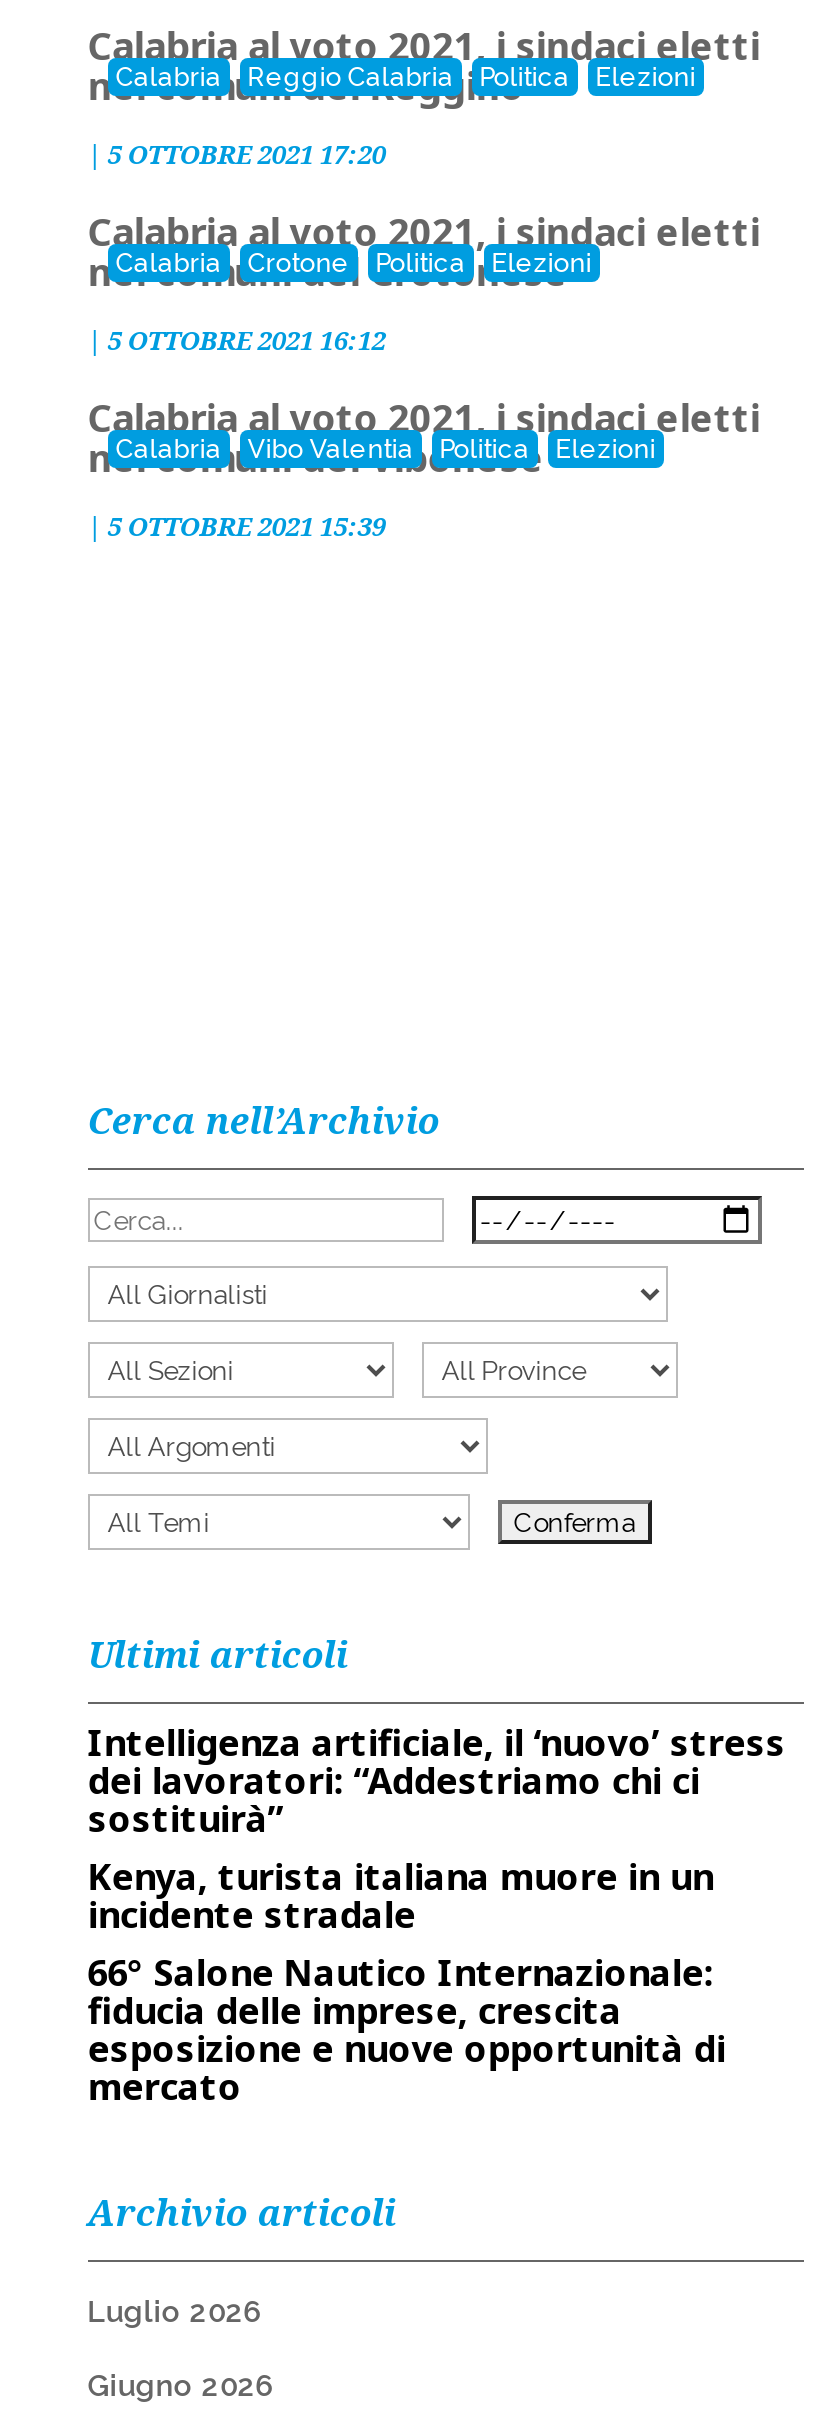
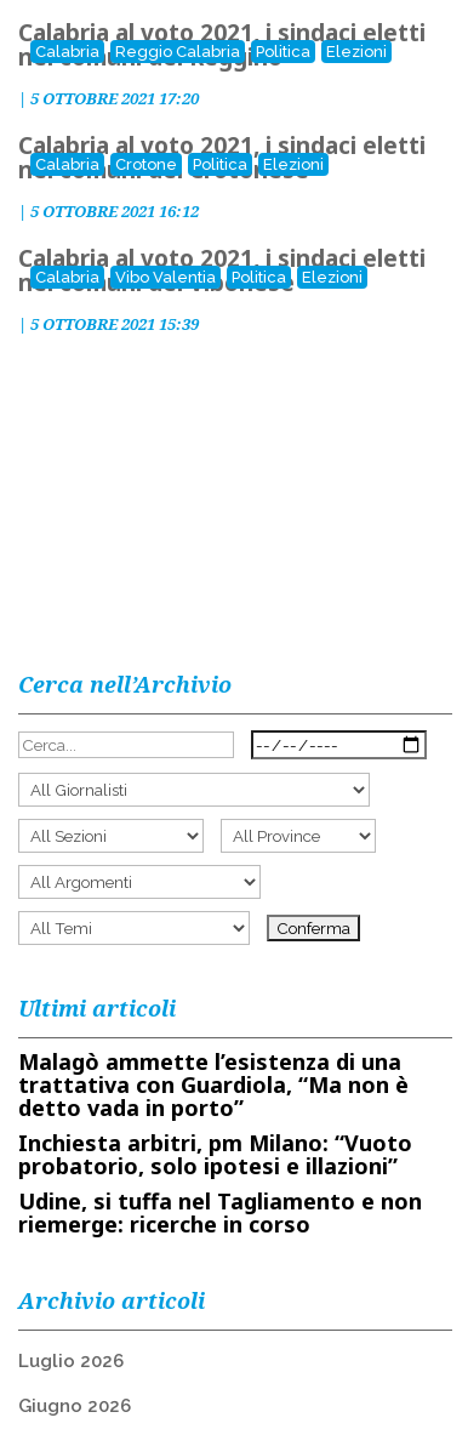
- Intelligenza artificiale, il ‘nuovo’ stress
- dei lavoratori: “Addestriamo chi ci
- sostituirà”
- Kenya, turista italiana muore in un
- incidente stradale
- 66° Salone Nautico Internazionale:
- fiducia delle imprese, crescita
- esposizione e nuove opportunità di
- mercato
+ Malagò ammette l’esistenza di una
+ trattativa con Guardiola, “Ma non è
+ detto vada in porto”
+ Inchiesta arbitri, pm Milano: “Vuoto
+ probatorio, solo ipotesi e illazioni”
+ Udine, si tuffa nel Tagliamento e non
+ riemerge: ricerche in corso
